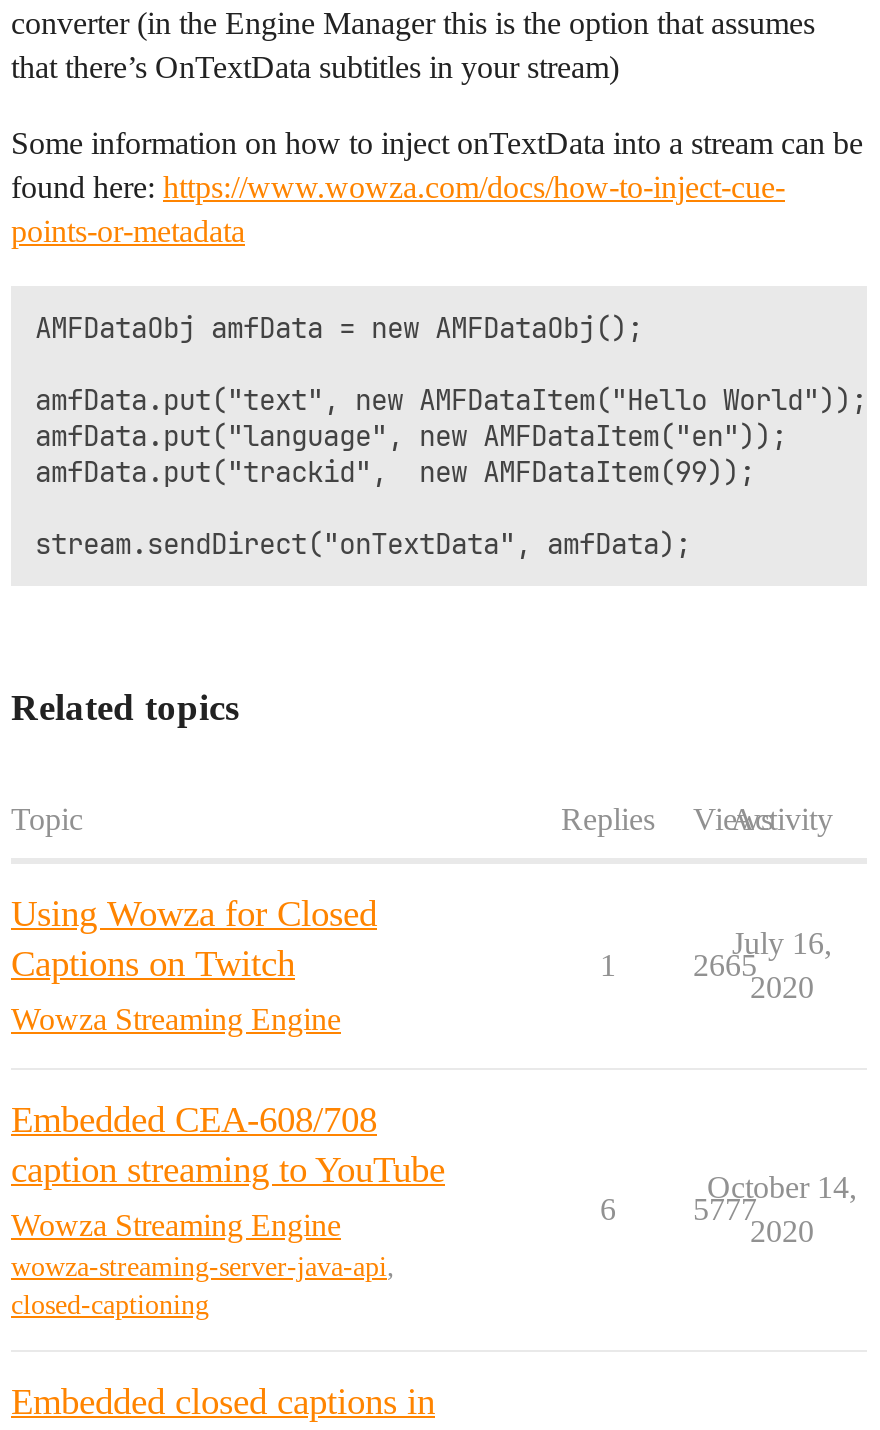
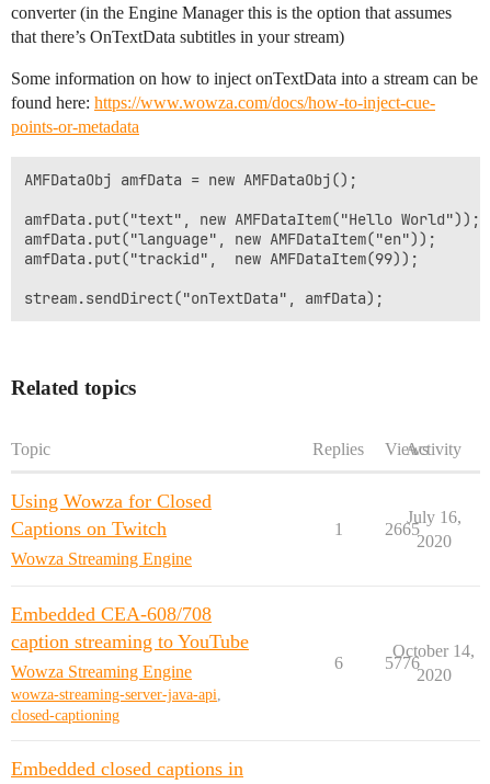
- 5777
+ 5776
